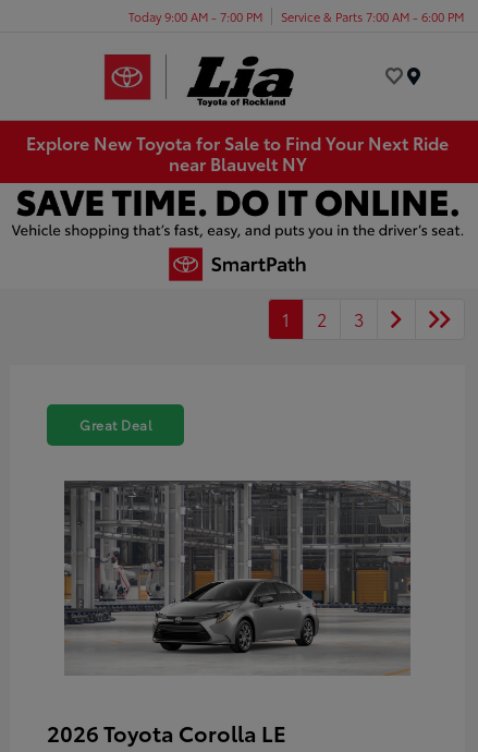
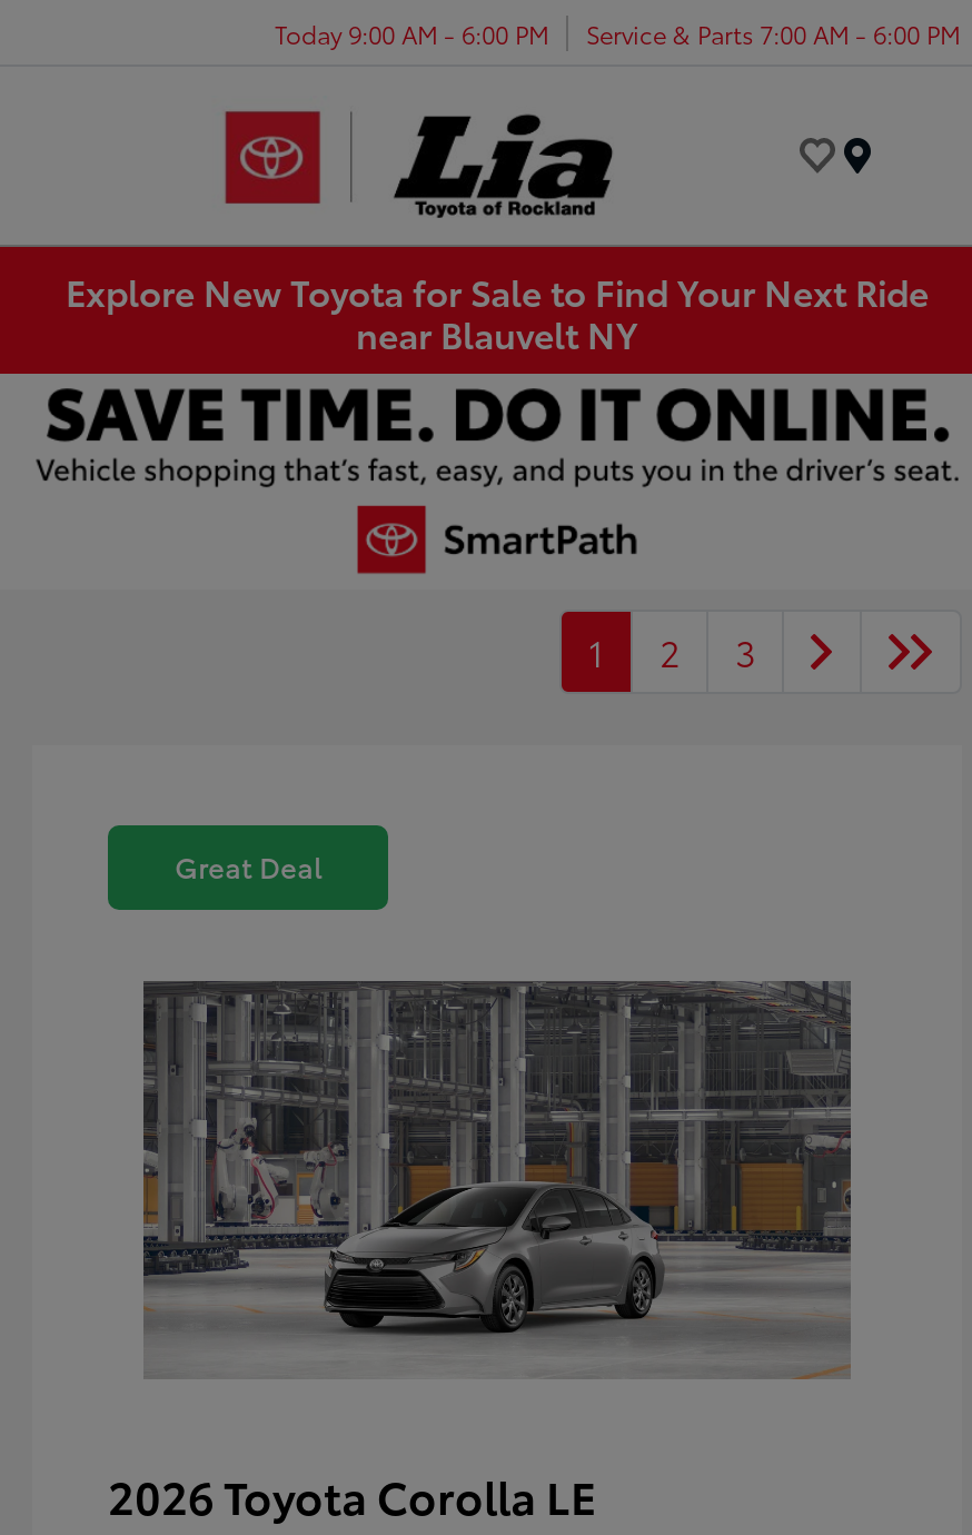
- Today 9:00 AM - 7:00 PM Service & Parts 7:00 AM - 6:00 PM
+ Today 9:00 AM - 6:00 PM Service & Parts 7:00 AM - 6:00 PM
